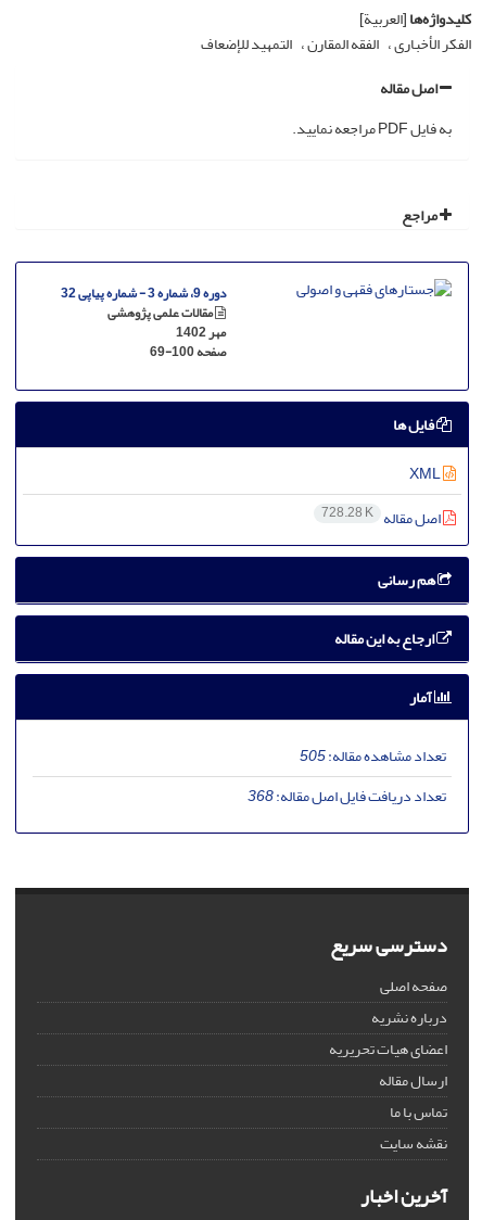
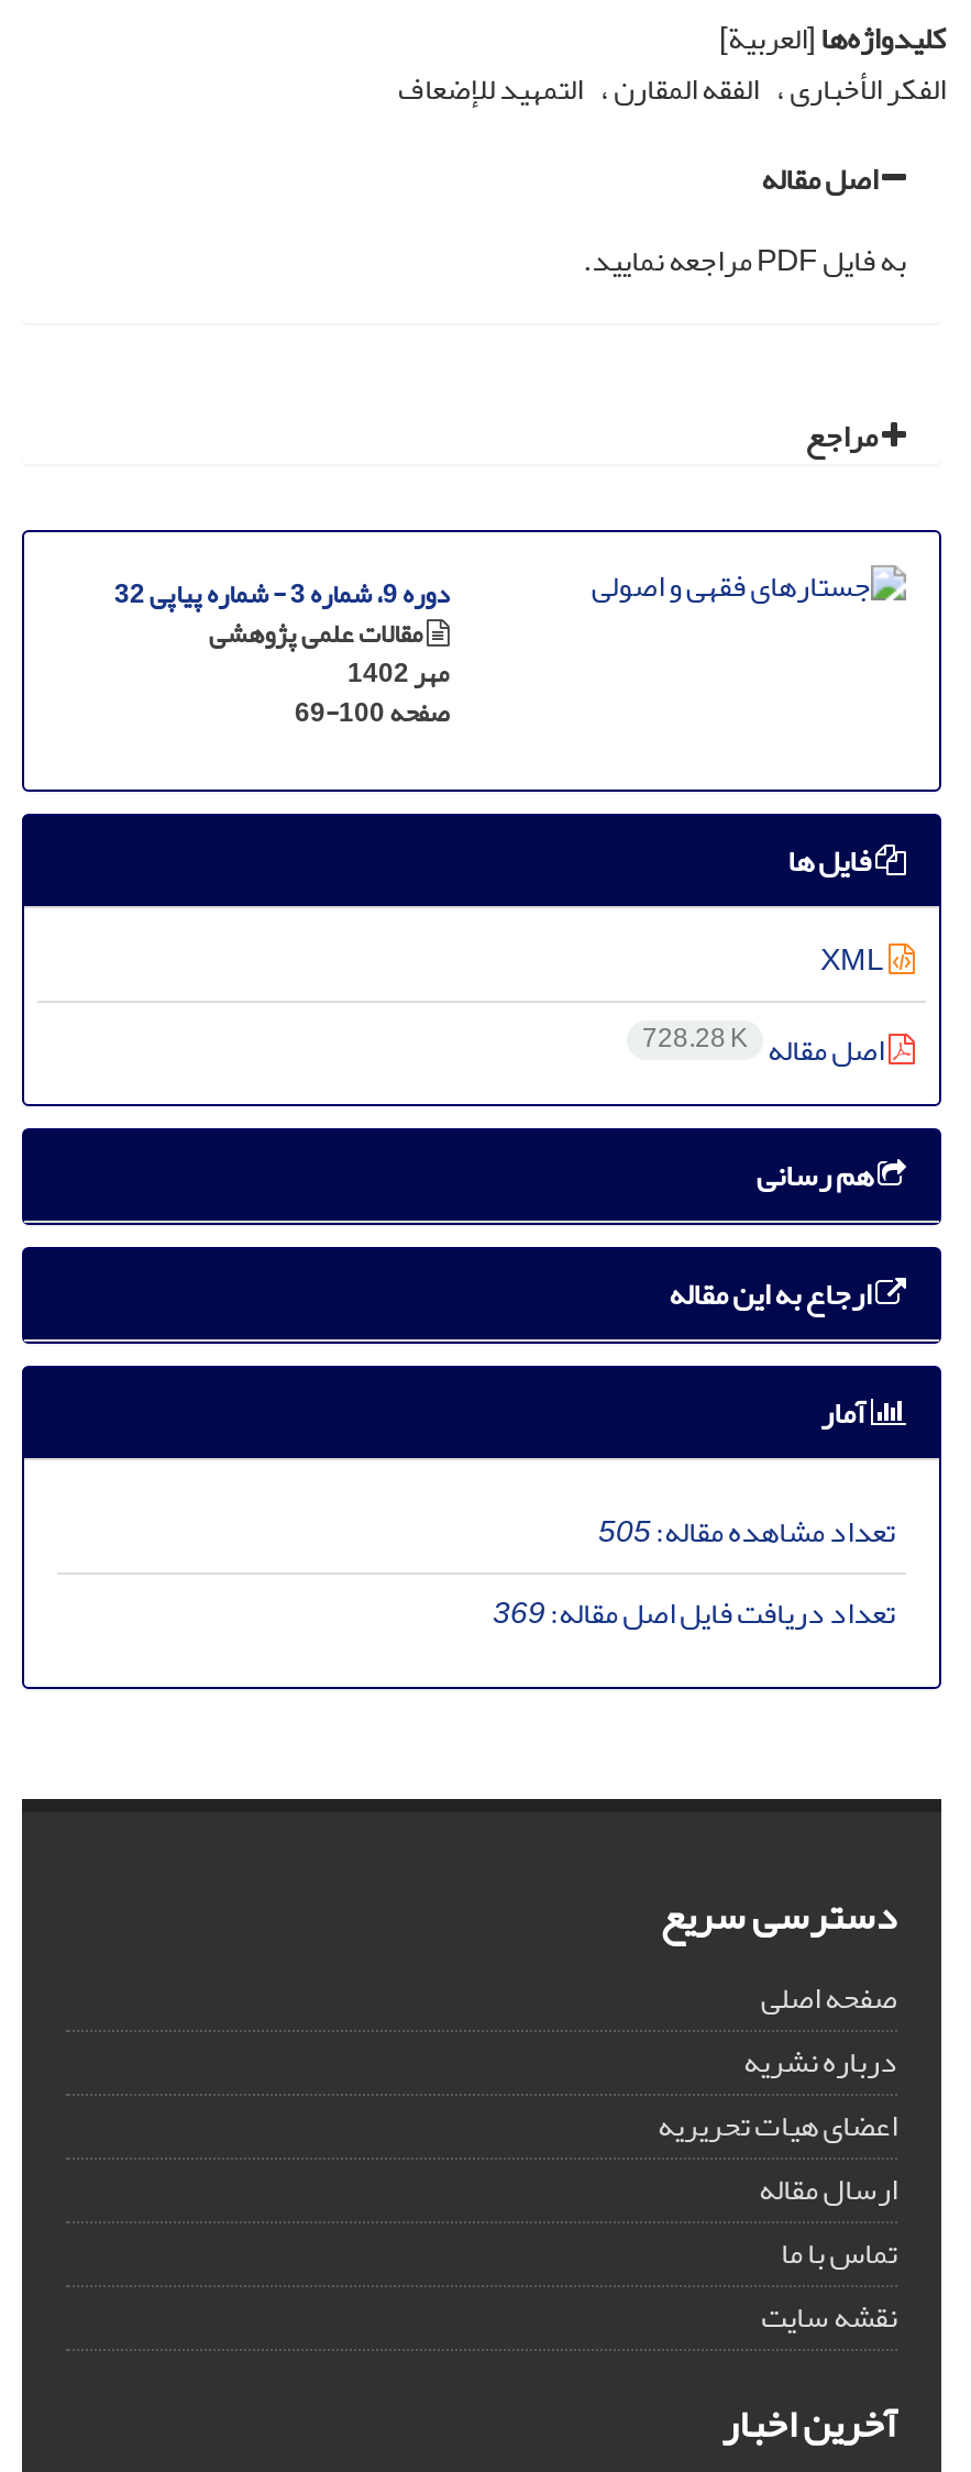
- تعداد دریافت فایل اصل مقاله:368
+ تعداد دریافت فایل اصل مقاله:369
